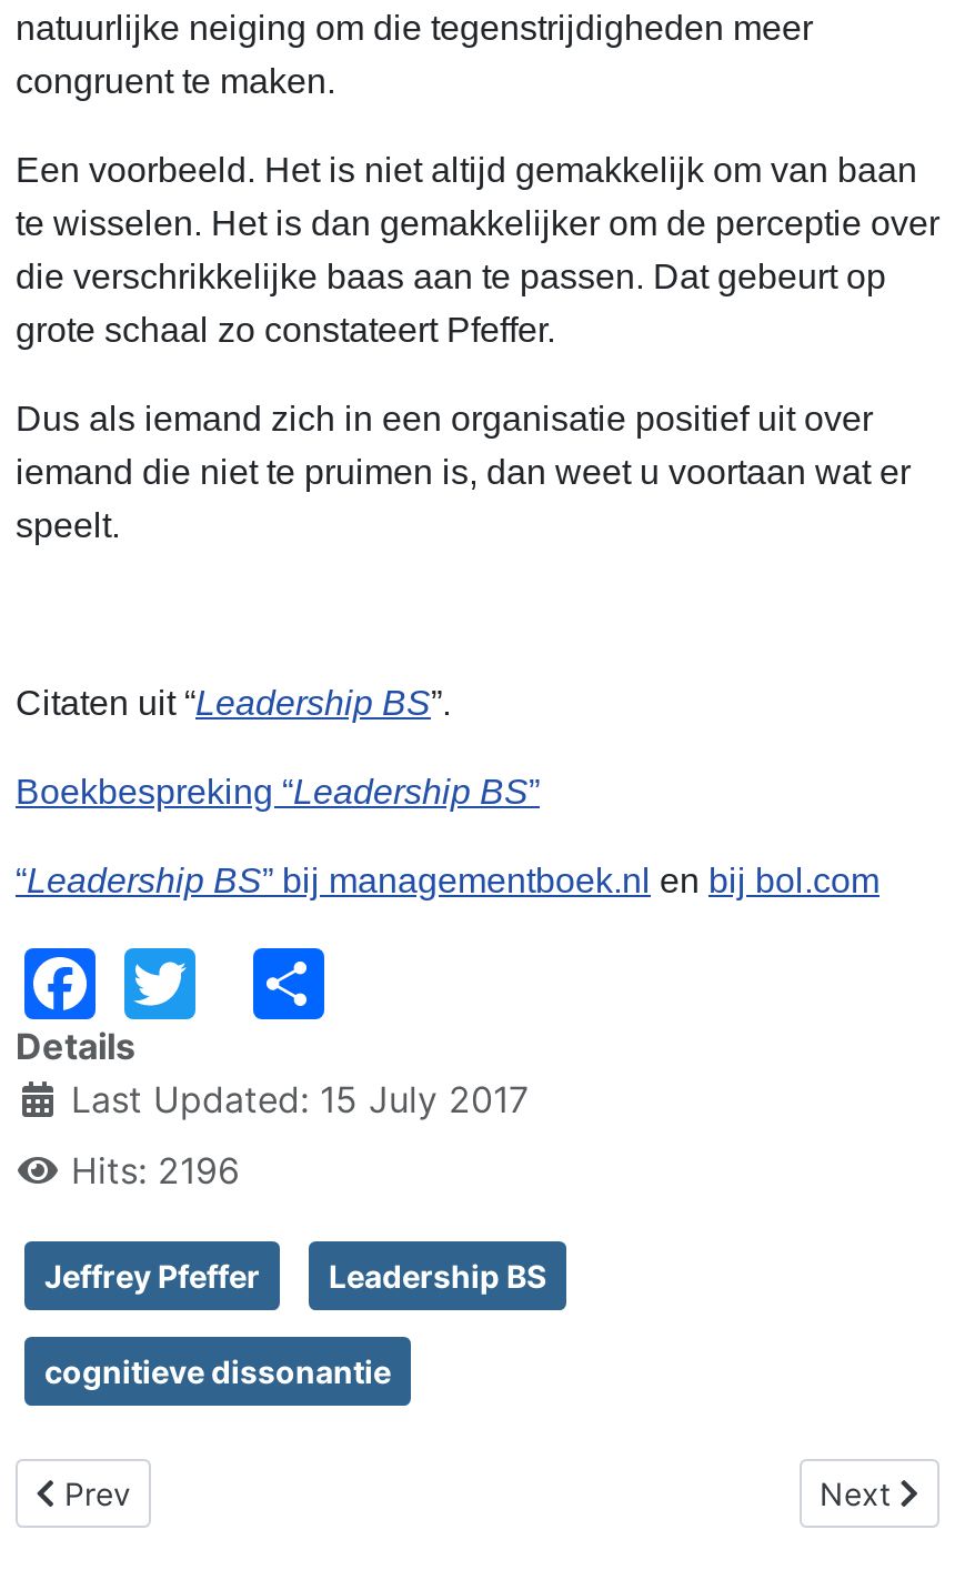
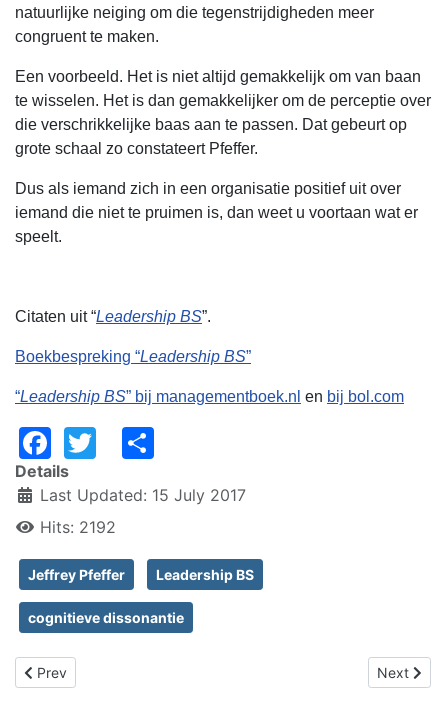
- Hits: 2196
+ Hits: 2192
